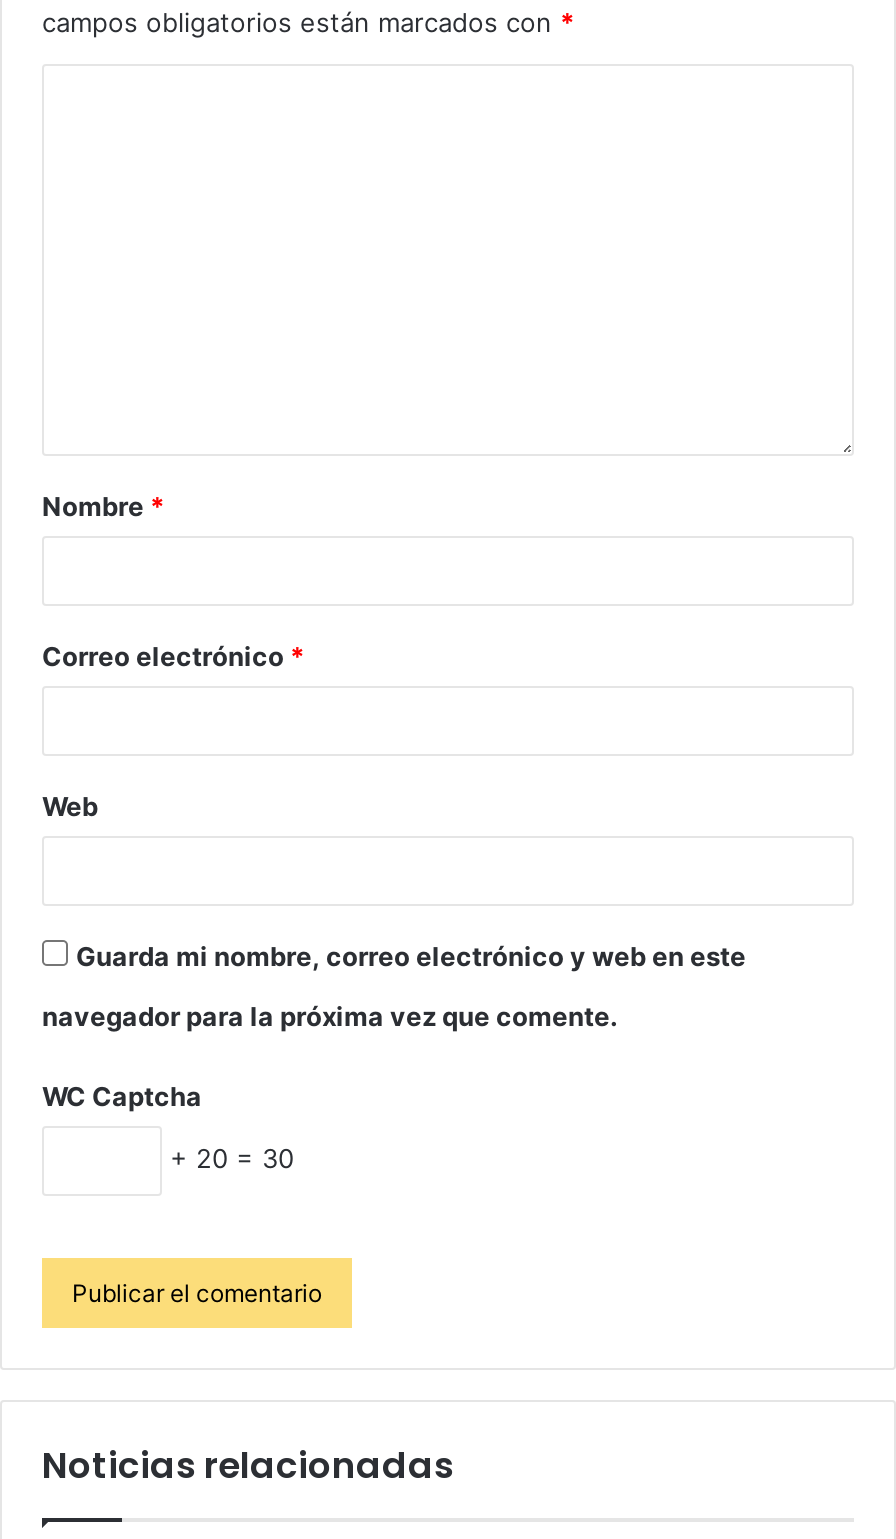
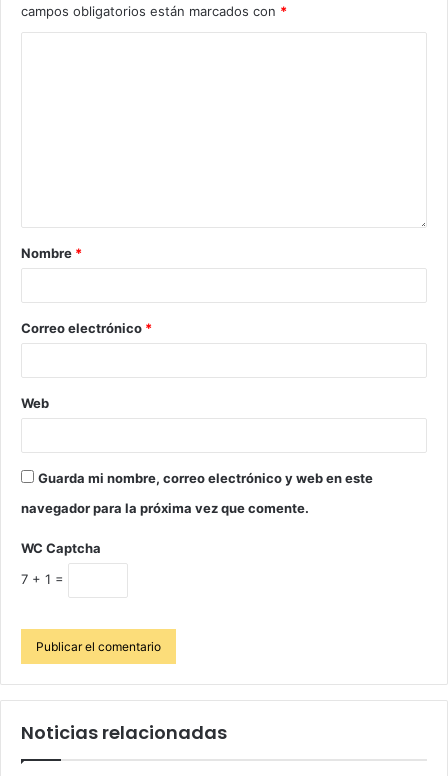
- + 20 = 30
+ 7 + 1 =
